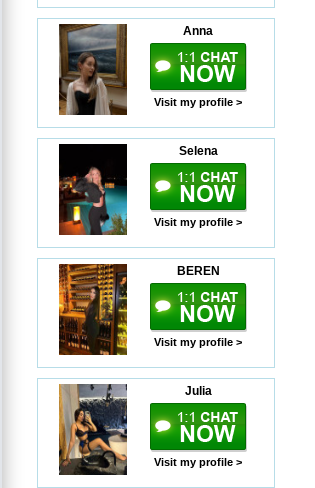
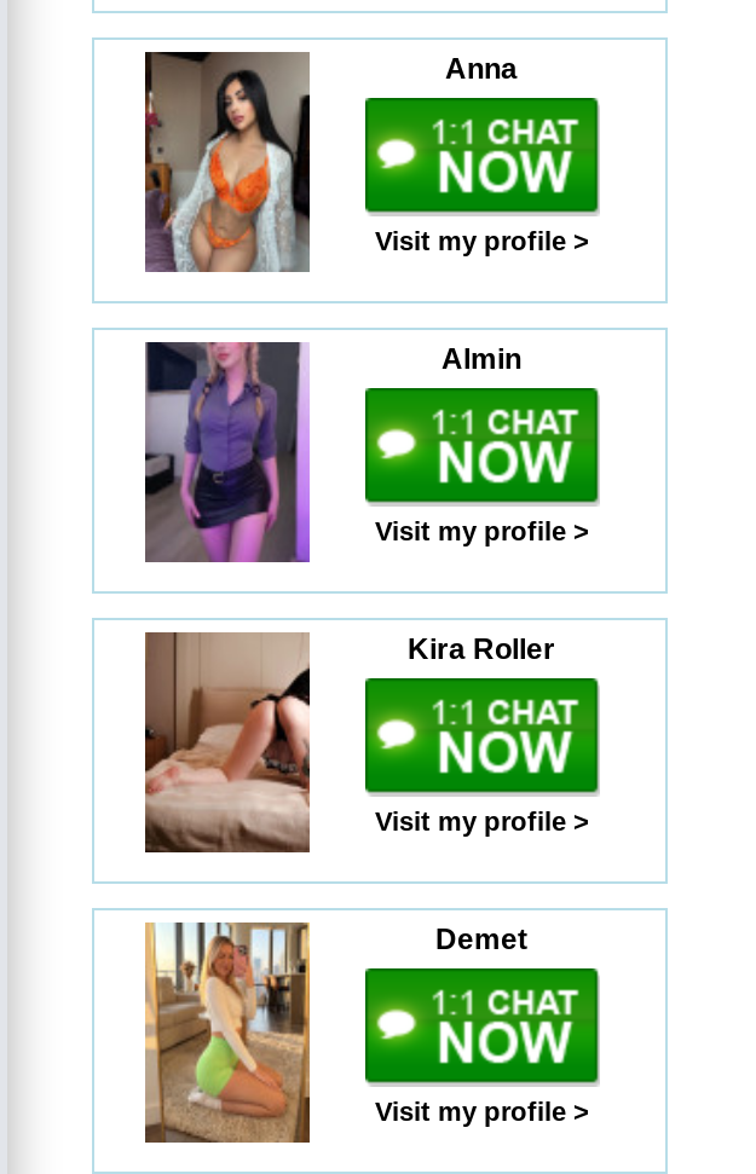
- [image]
+ [image]

- [image]
+ [image]

- Selena
+ Almin

- [image]
+ [image]

- BEREN
+ Kira Roller

- [image]
+ [image]

- Julia
+ Demet
